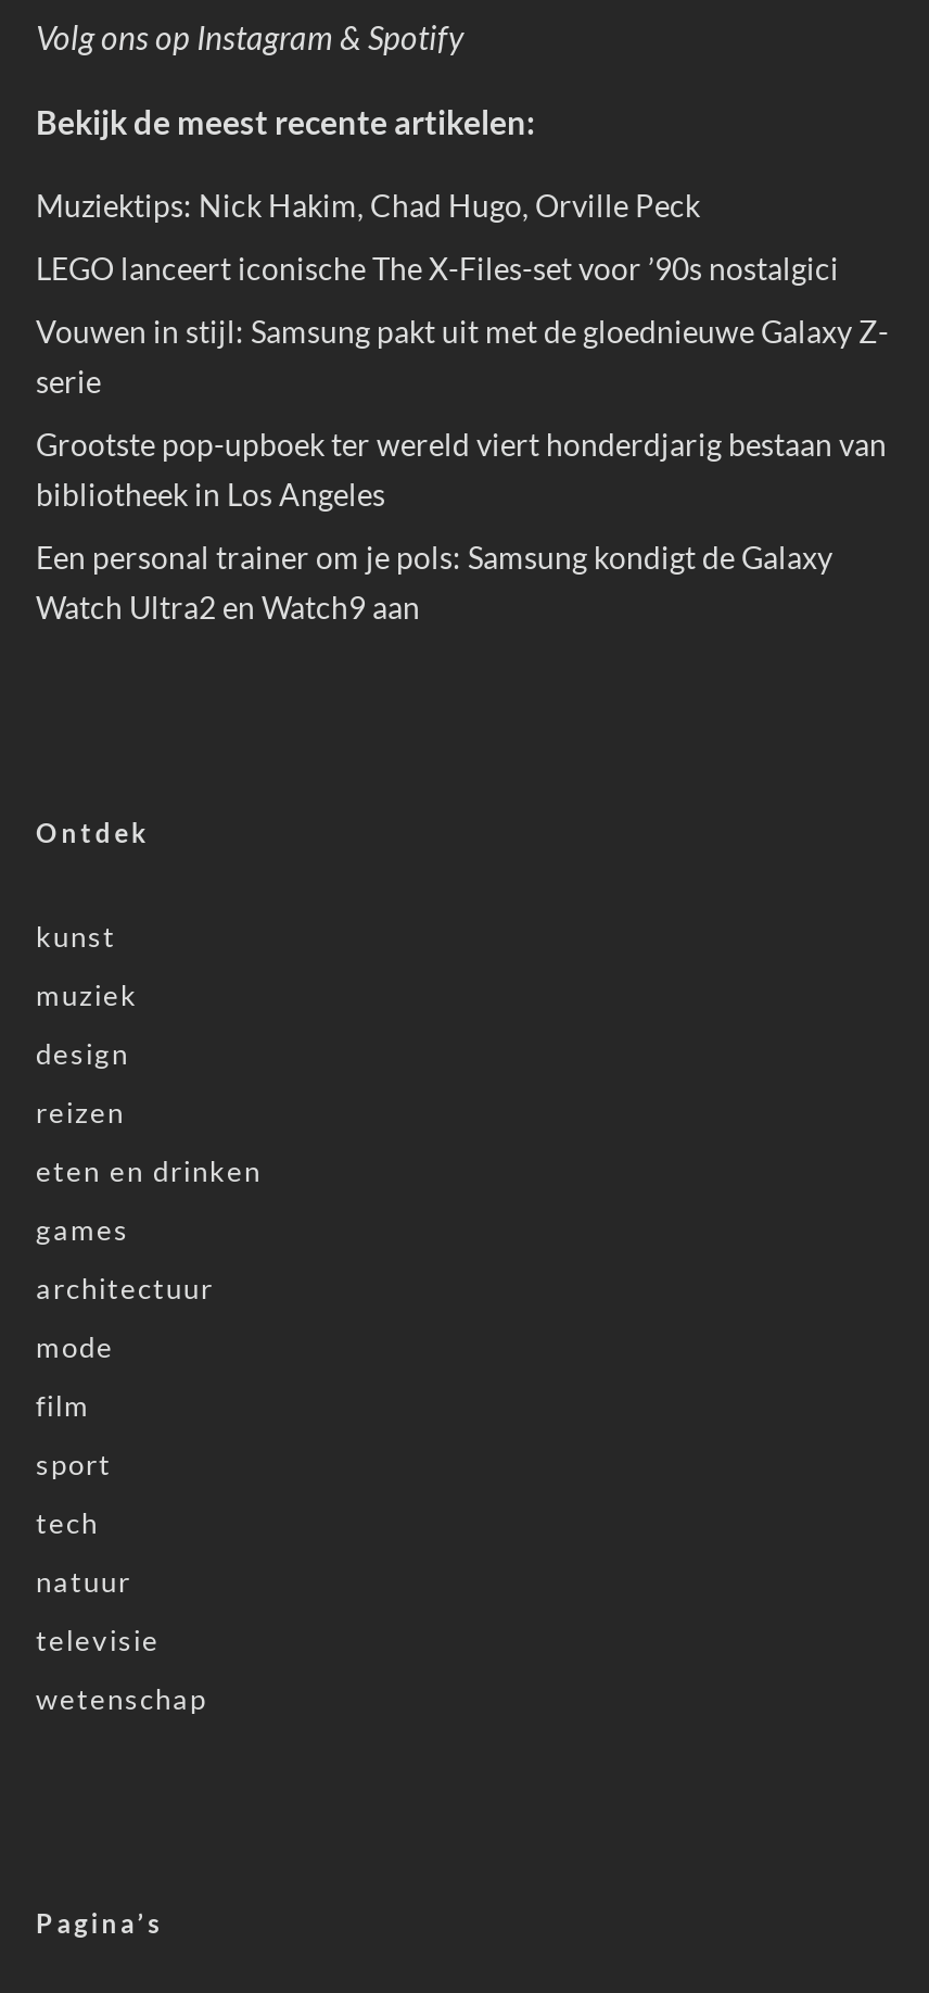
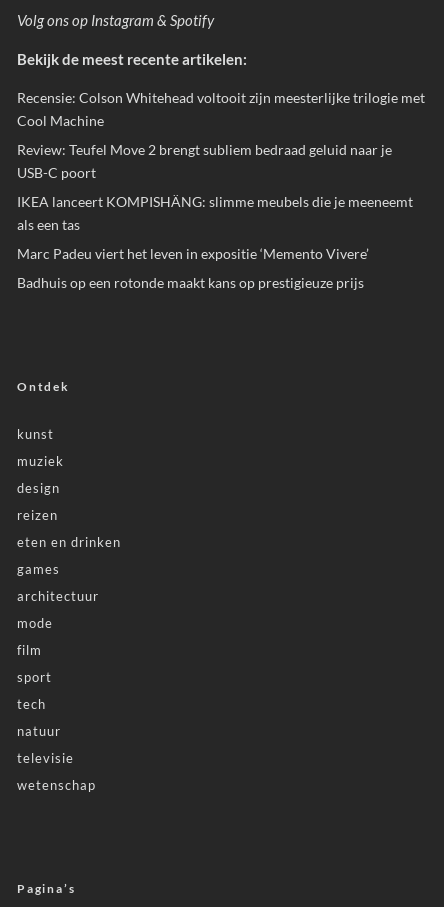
- Muziektips: Nick Hakim, Chad Hugo, Orville Peck
+ Recensie: Colson Whitehead voltooit zijn meesterlijke trilogie met
+ Cool Machine

- LEGO lanceert iconische The X-Files-set voor ’90s nostalgici
+ Review: Teufel Move 2 brengt subliem bedraad geluid naar je
+ USB-C poort

- Vouwen in stijl: Samsung pakt uit met de gloednieuwe Galaxy Z-
- serie
+ IKEA lanceert KOMPISHÄNG: slimme meubels die je meeneemt
+ als een tas

- Grootste pop-upboek ter wereld viert honderdjarig bestaan van
- bibliotheek in Los Angeles
+ Marc Padeu viert het leven in expositie ‘Memento Vivere’

- Een personal trainer om je pols: Samsung kondigt de Galaxy
- Watch Ultra2 en Watch9 aan
+ Badhuis op een rotonde maakt kans op prestigieuze prijs
